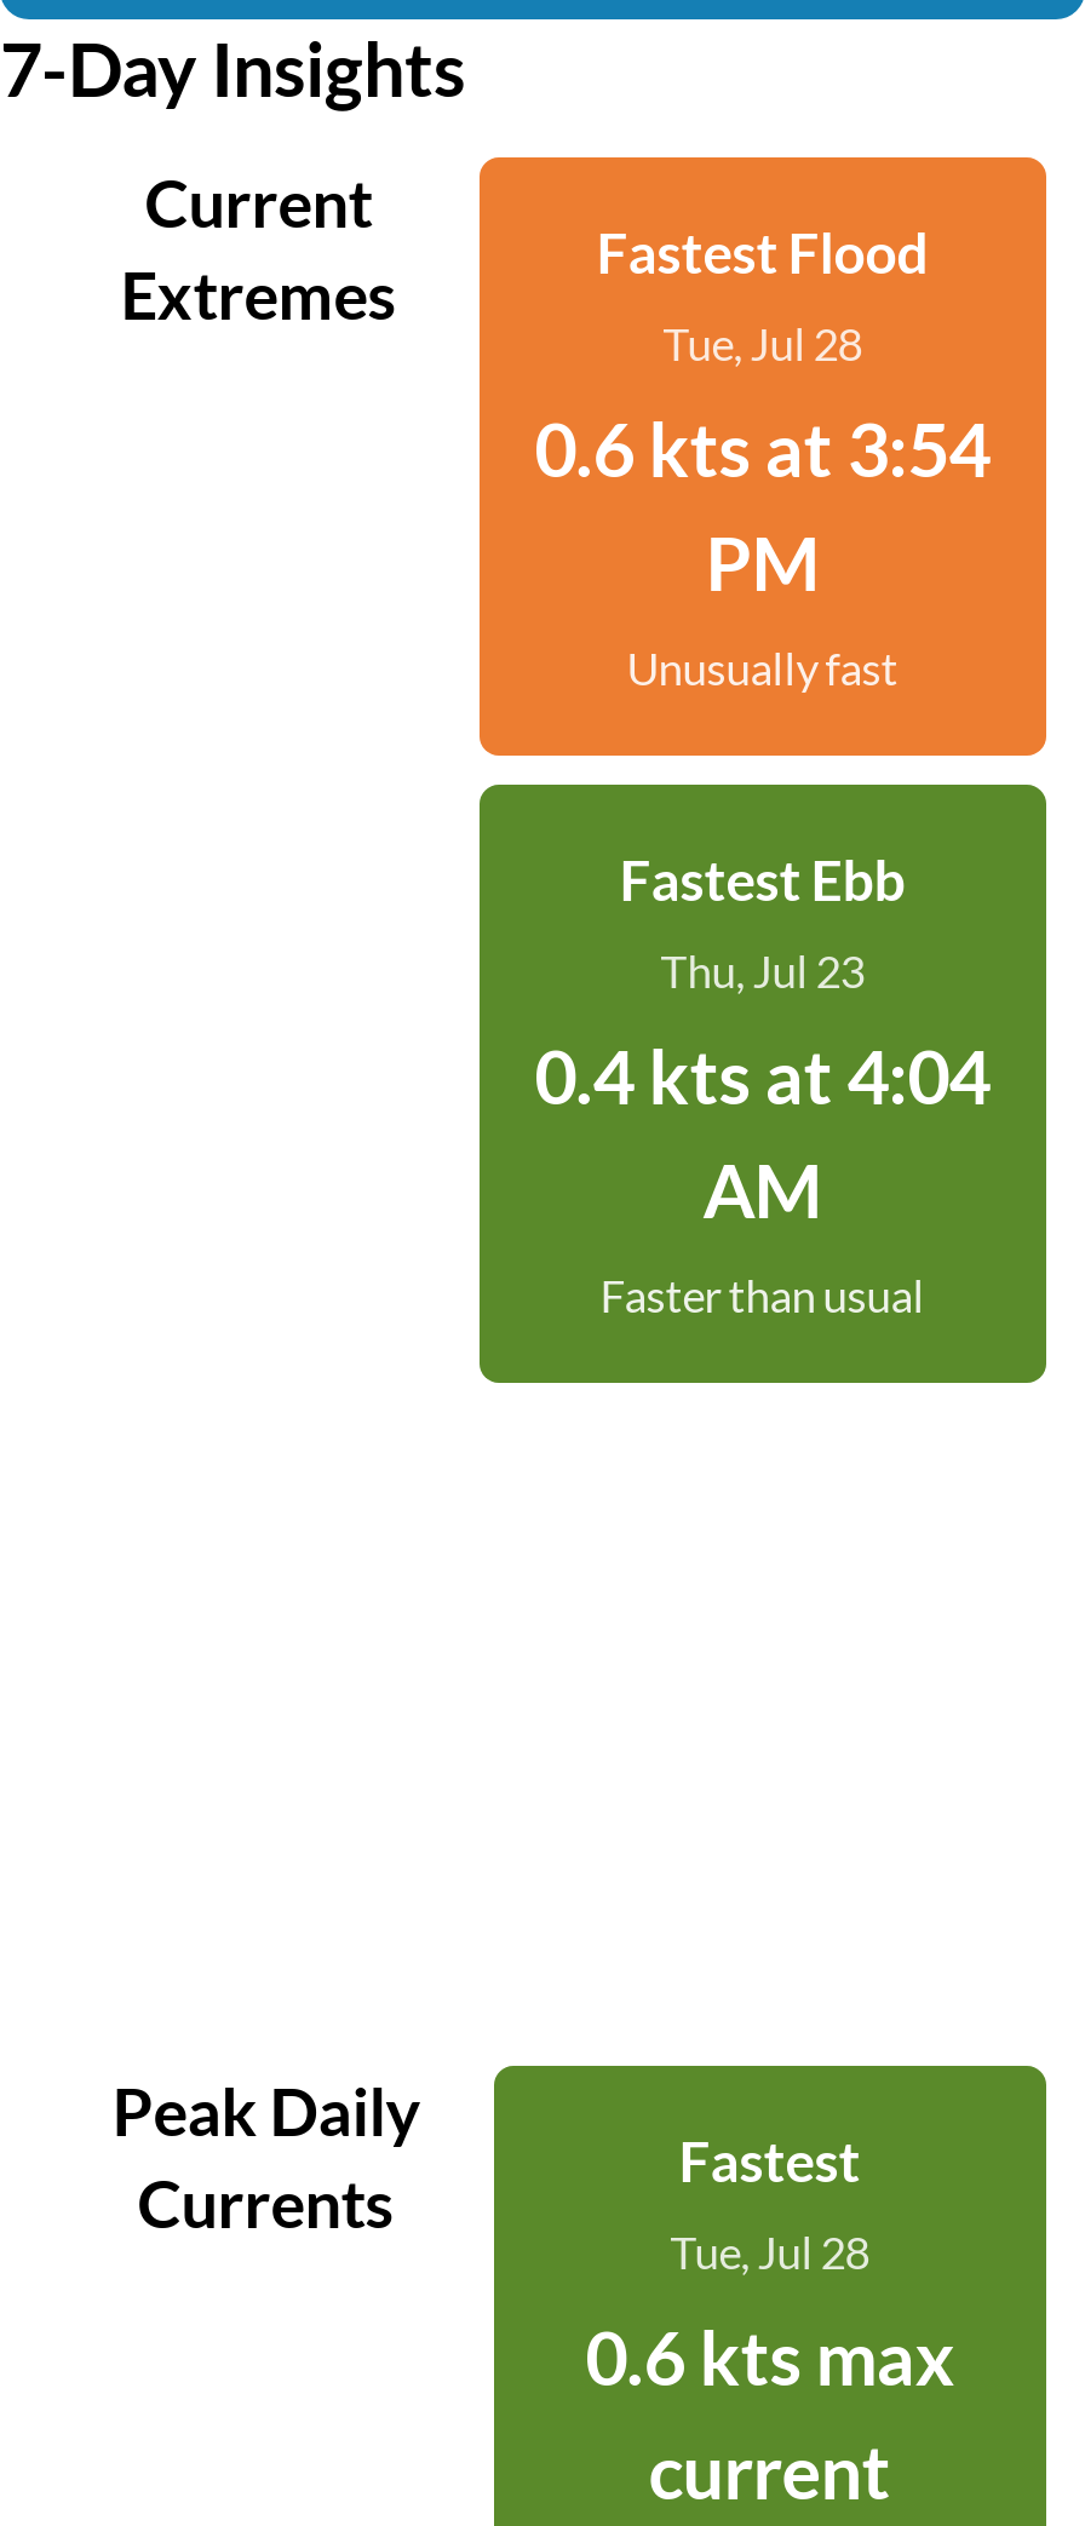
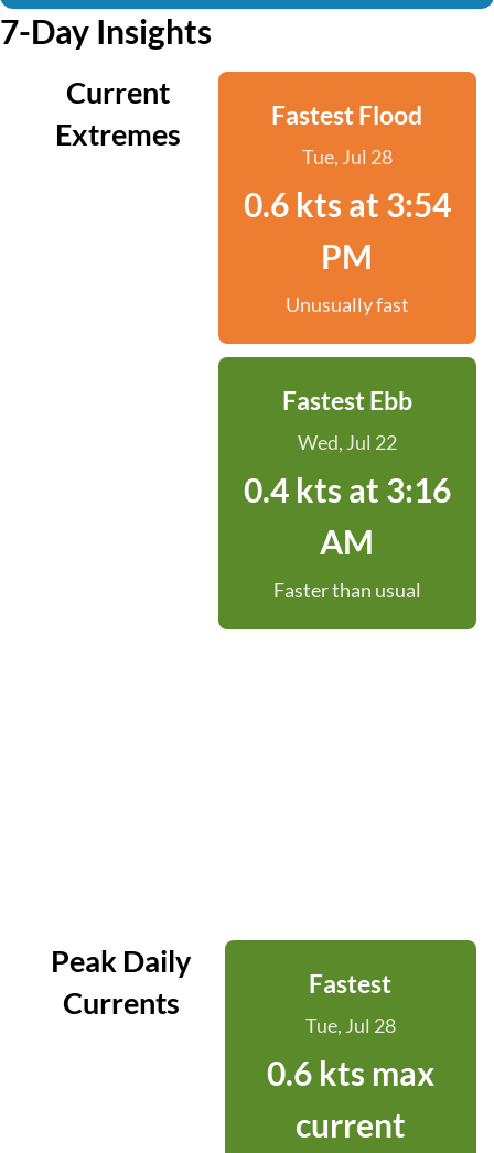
- Thu, Jul 23
+ Wed, Jul 22

- 0.4 kts at 4:04
+ 0.4 kts at 3:16
